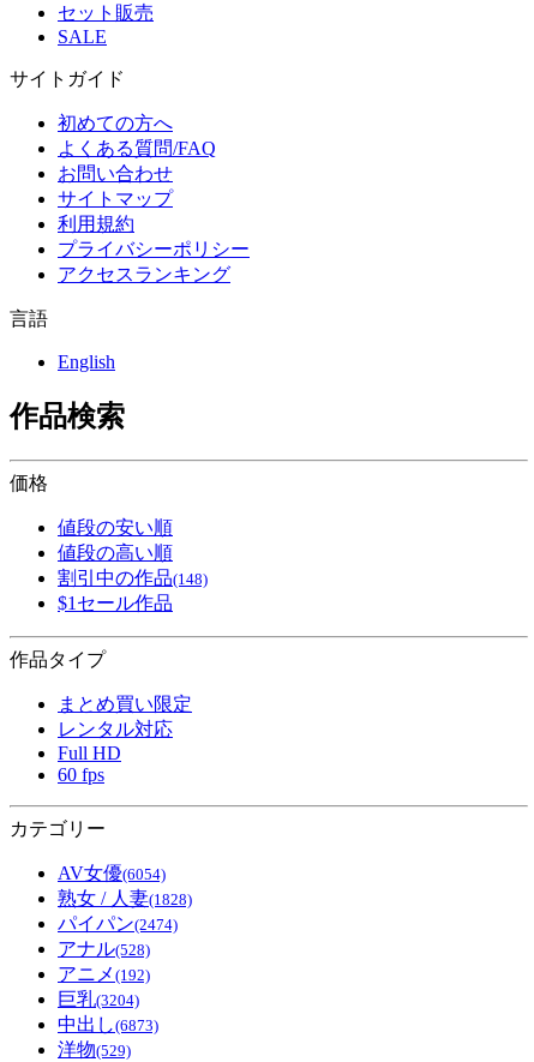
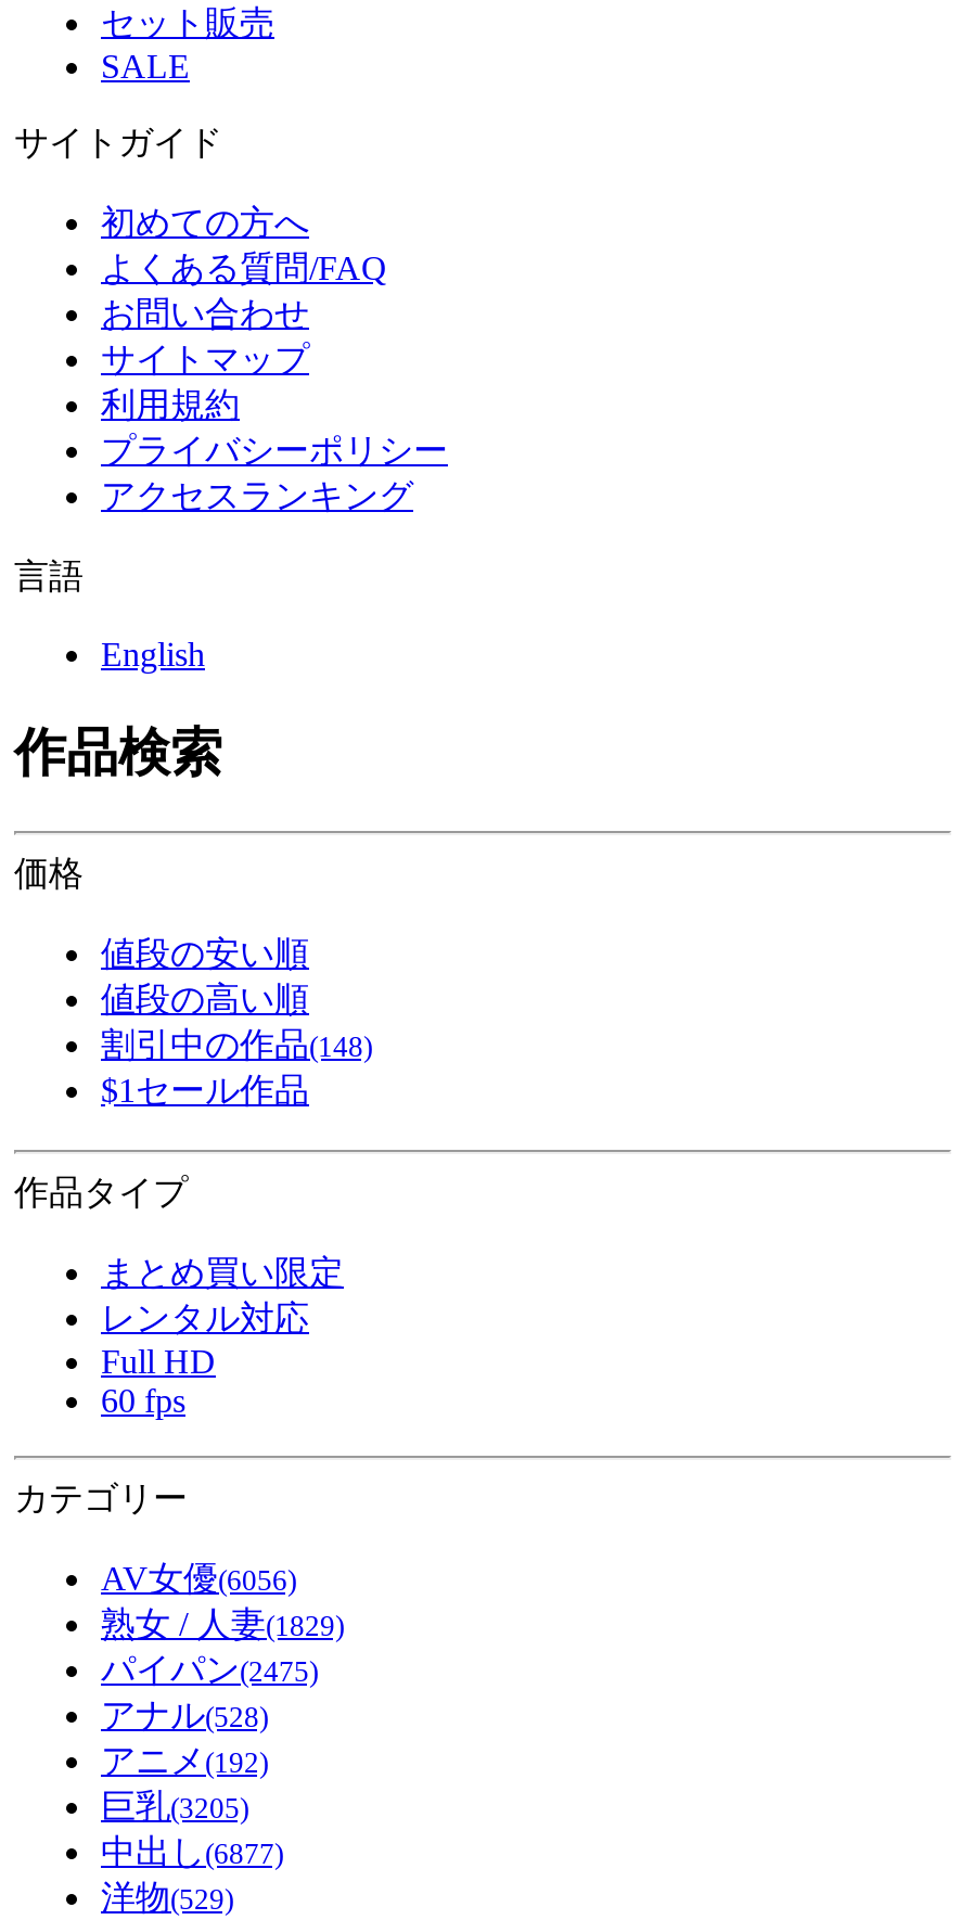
- AV女優(6054)
+ AV女優(6056)

- 熟女 / 人妻(1828)
+ 熟女 / 人妻(1829)

- パイパン(2474)
+ パイパン(2475)

- 巨乳(3204)
+ 巨乳(3205)

- 中出し(6873)
+ 中出し(6877)
